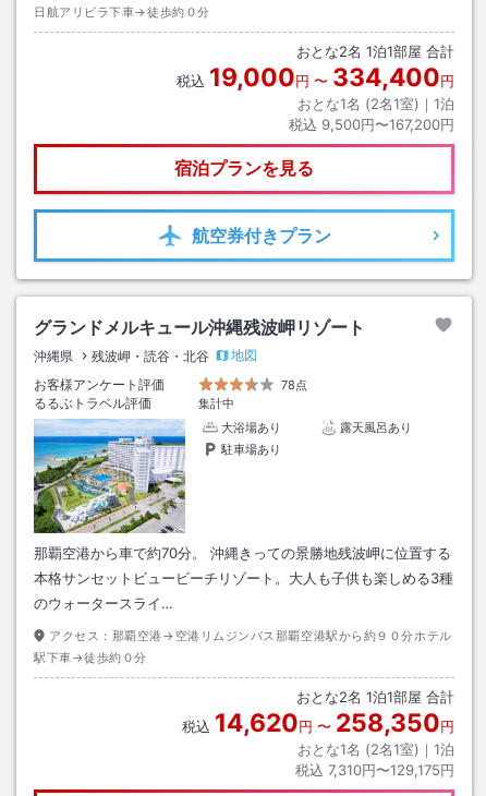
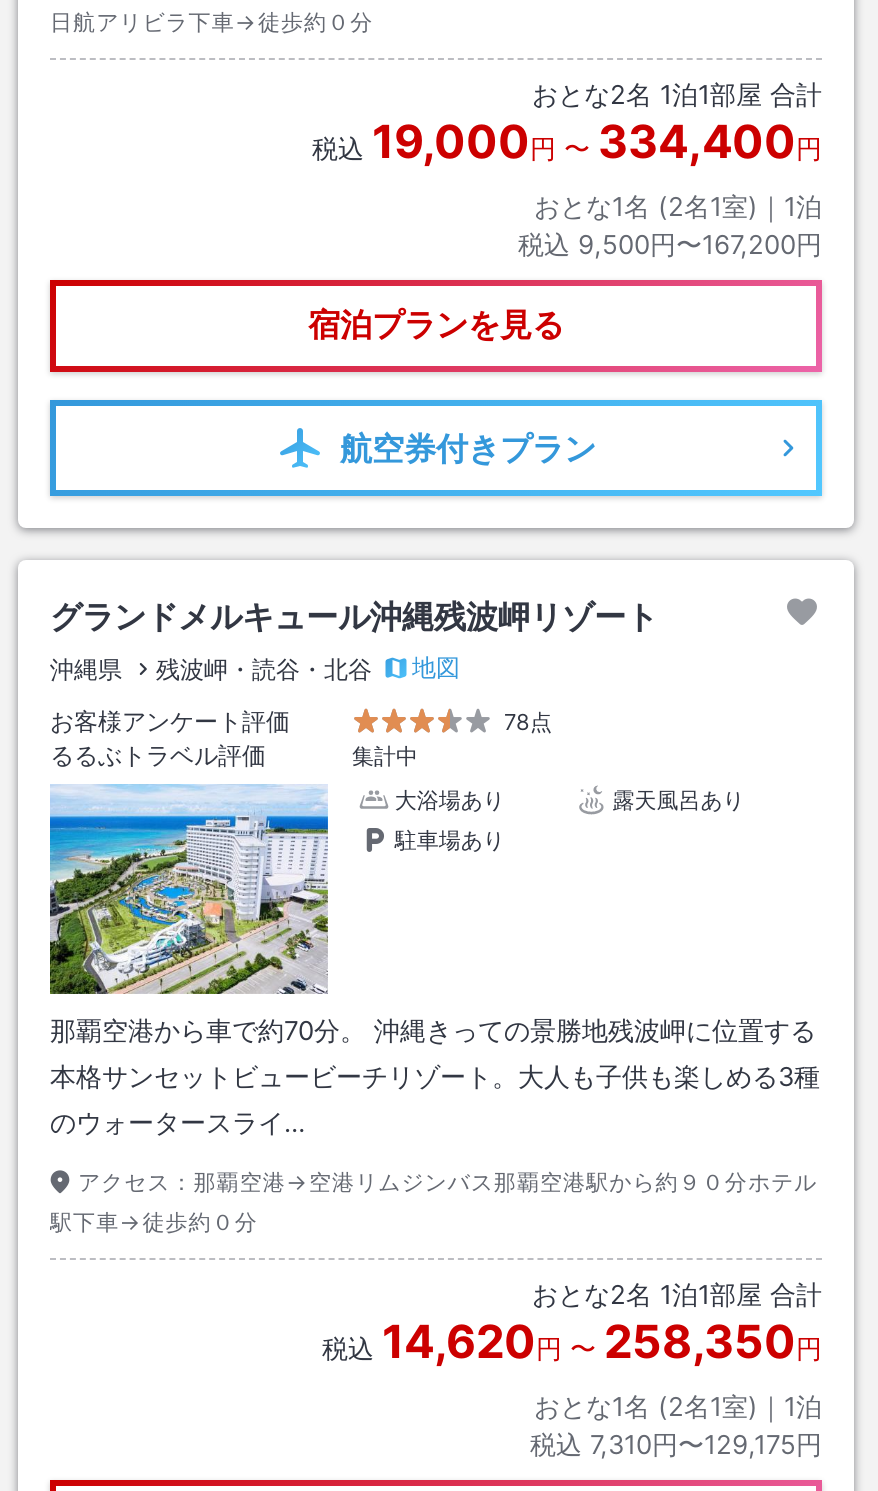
- おとな2名1泊1部屋 合計
+ おとな2名 1泊1部屋 合計

- おとな2名1泊1部屋 合計
+ おとな2名 1泊1部屋 合計
